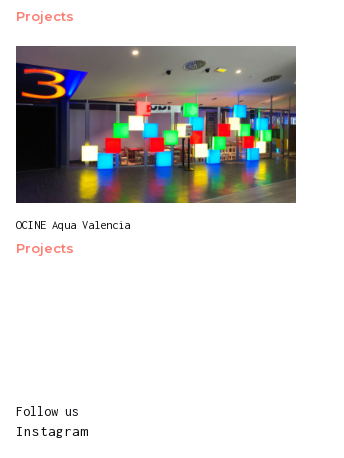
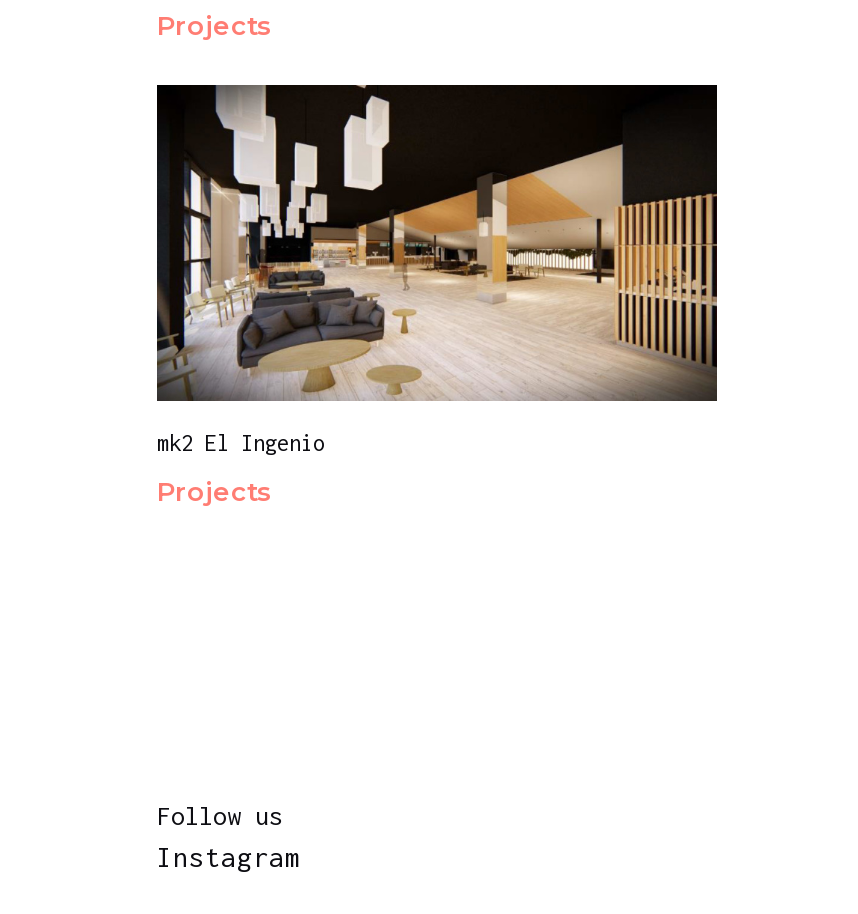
- [image]
- OCINE Aqua Valencia
+ [image]
+ mk2 El Ingenio
